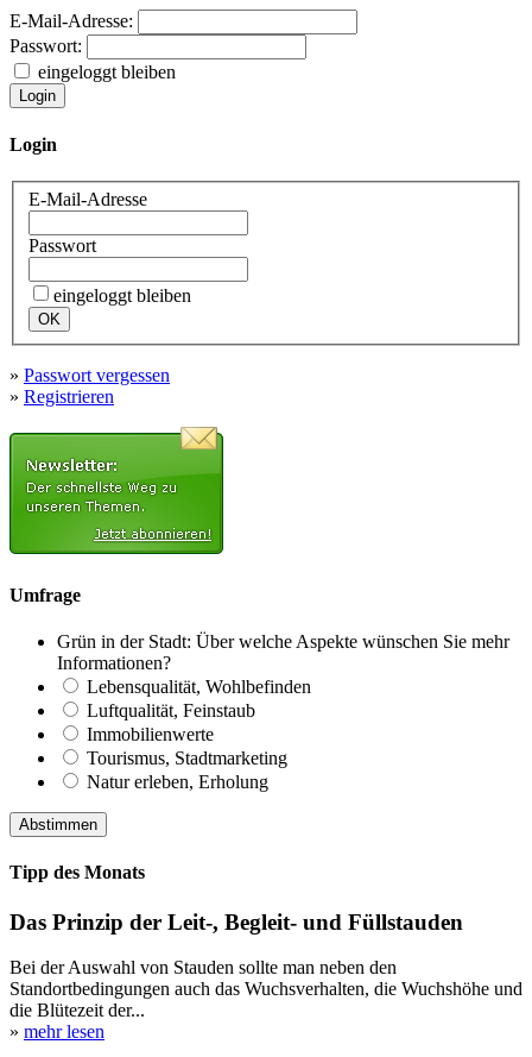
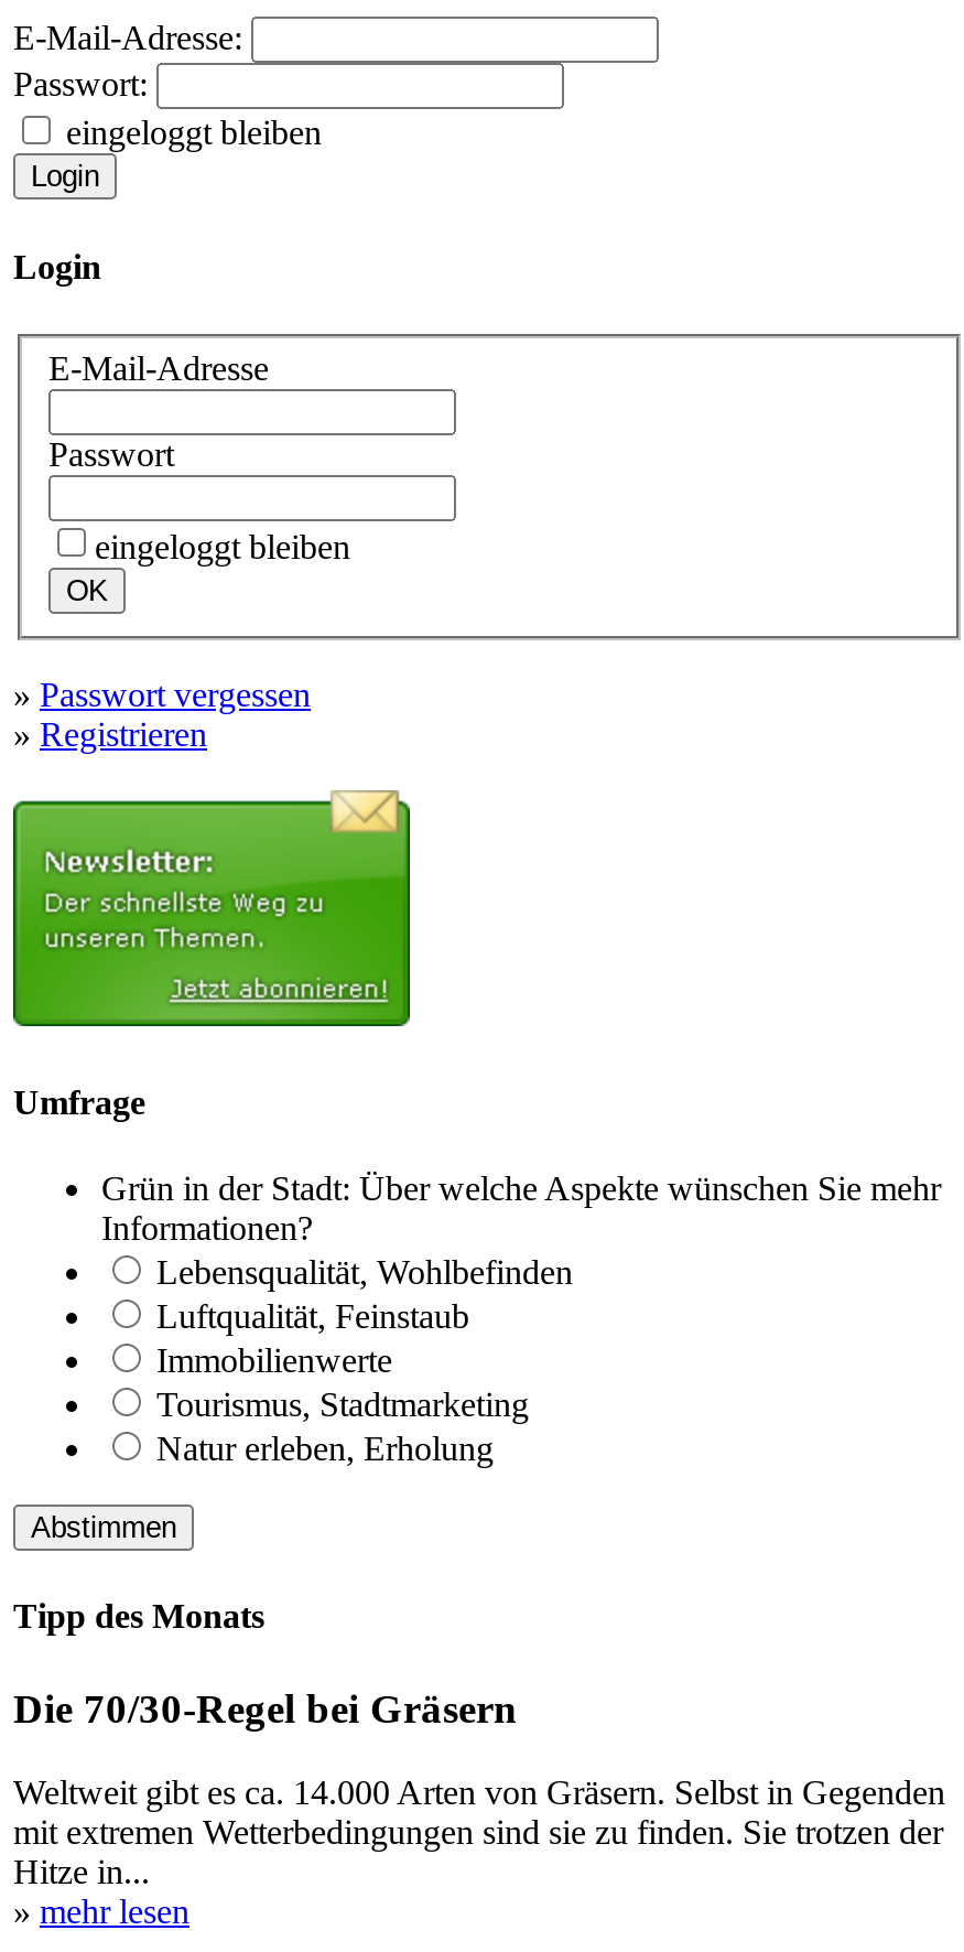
- Das Prinzip der Leit-, Begleit- und Füllstauden
+ Die 70/30-Regel bei Gräsern

- Bei der Auswahl von Stauden sollte man neben den
- Standortbedingungen auch das Wuchsverhalten, die Wuchshöhe und
- die Blütezeit der...
+ Weltweit gibt es ca. 14.000 Arten von Gräsern. Selbst in Gegenden
+ mit extremen Wetterbedingungen sind sie zu finden. Sie trotzen der
+ Hitze in...
